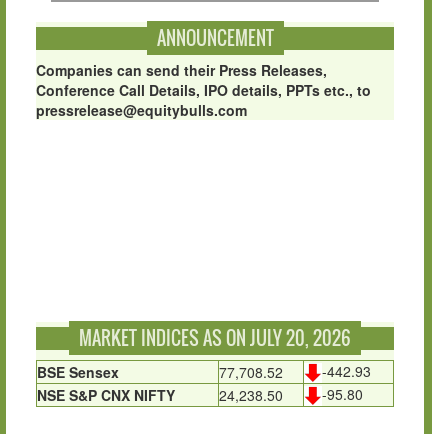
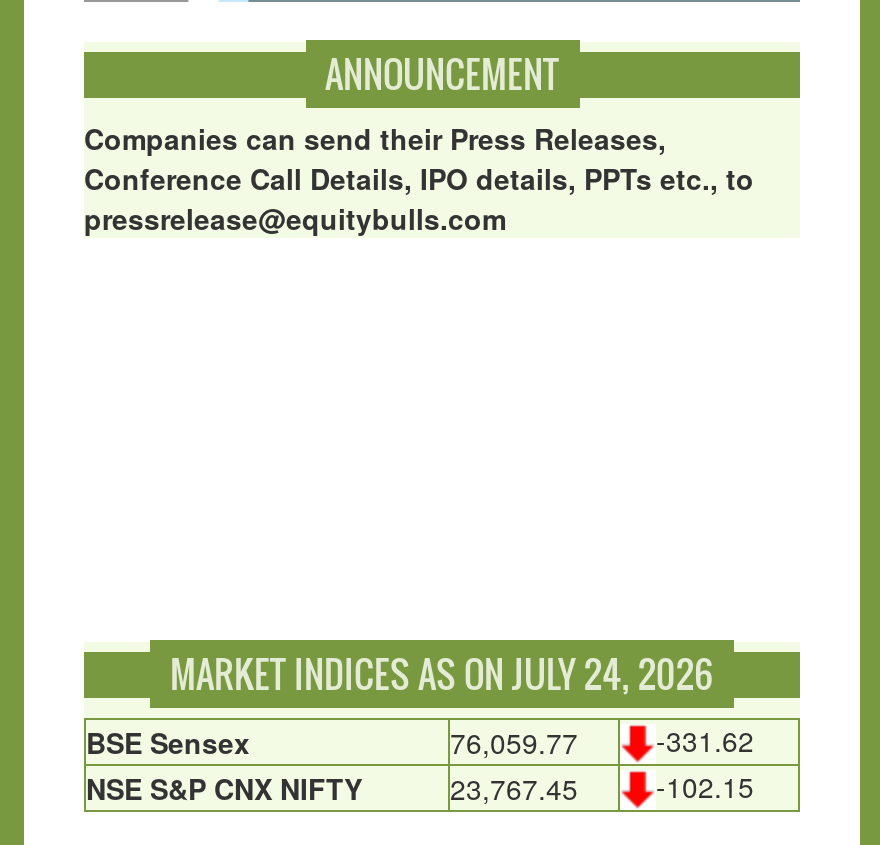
- MARKET INDICES AS ON JULY 20, 2026
+ MARKET INDICES AS ON JULY 24, 2026

- 77,708.52
+ 76,059.77

- -442.93
+ -331.62

- 24,238.50
+ 23,767.45

- -95.80
+ -102.15
